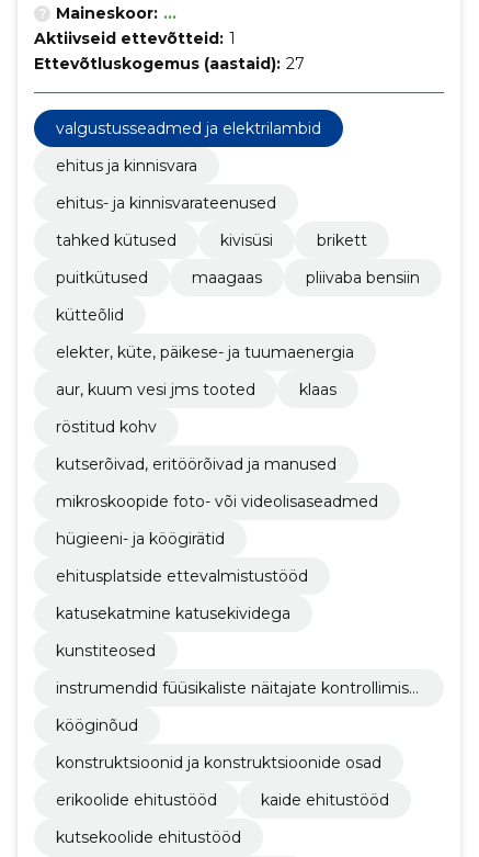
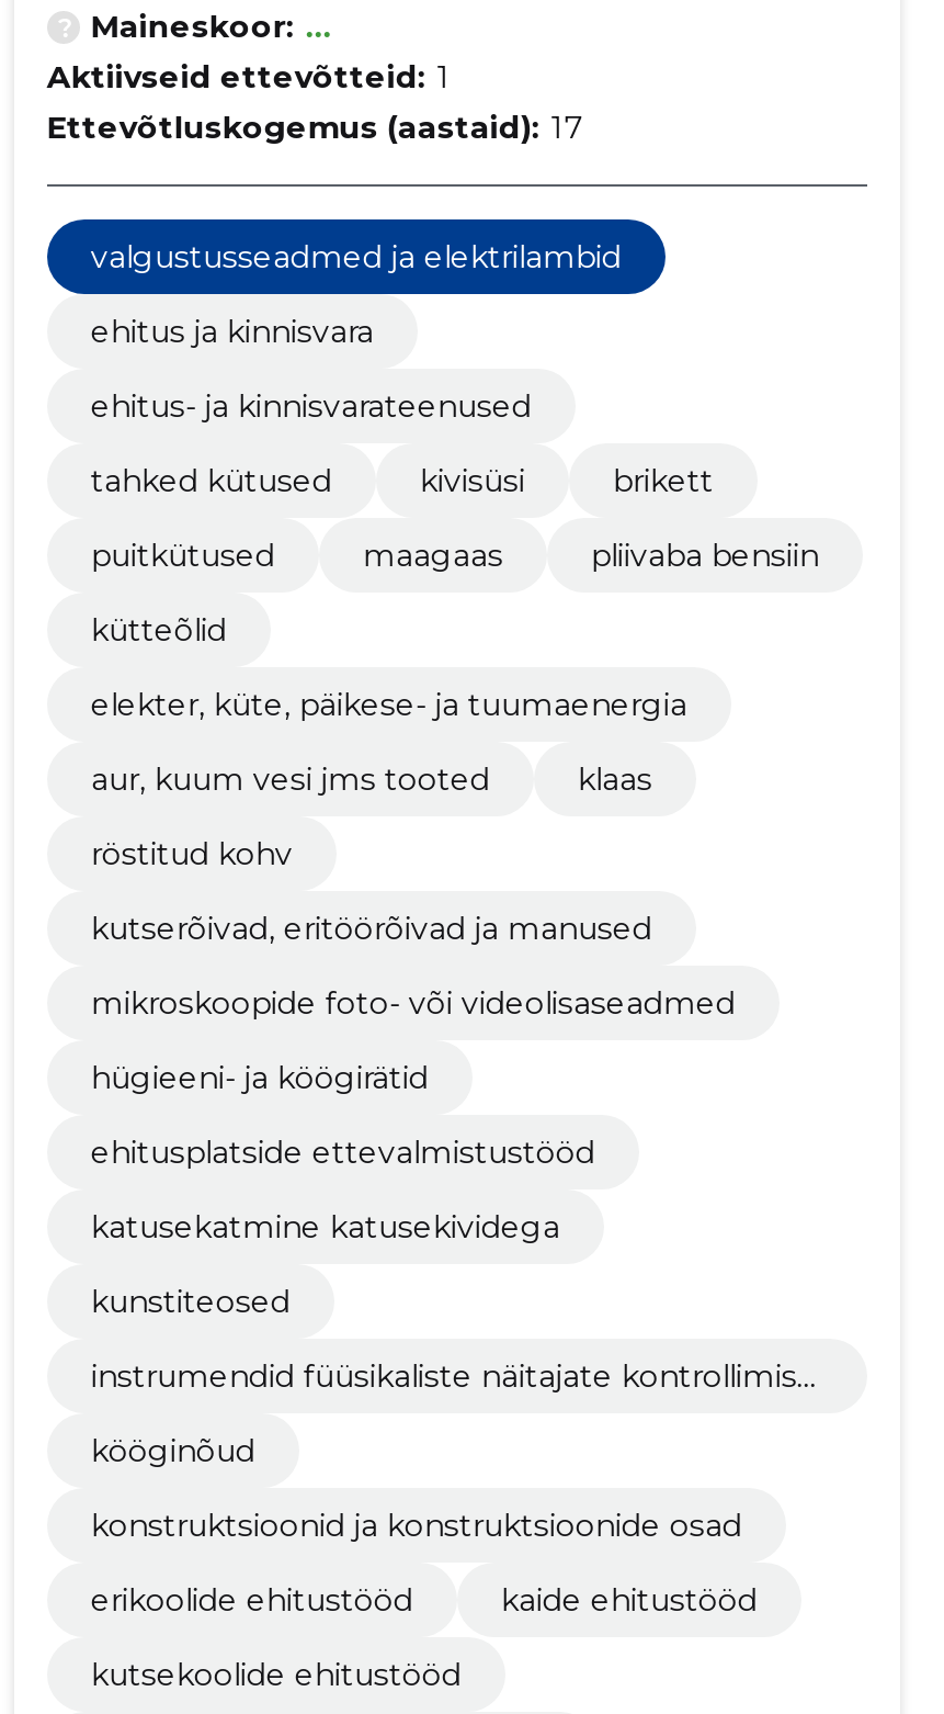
- Ettevõtluskogemus (aastaid): 27
+ Ettevõtluskogemus (aastaid): 17
